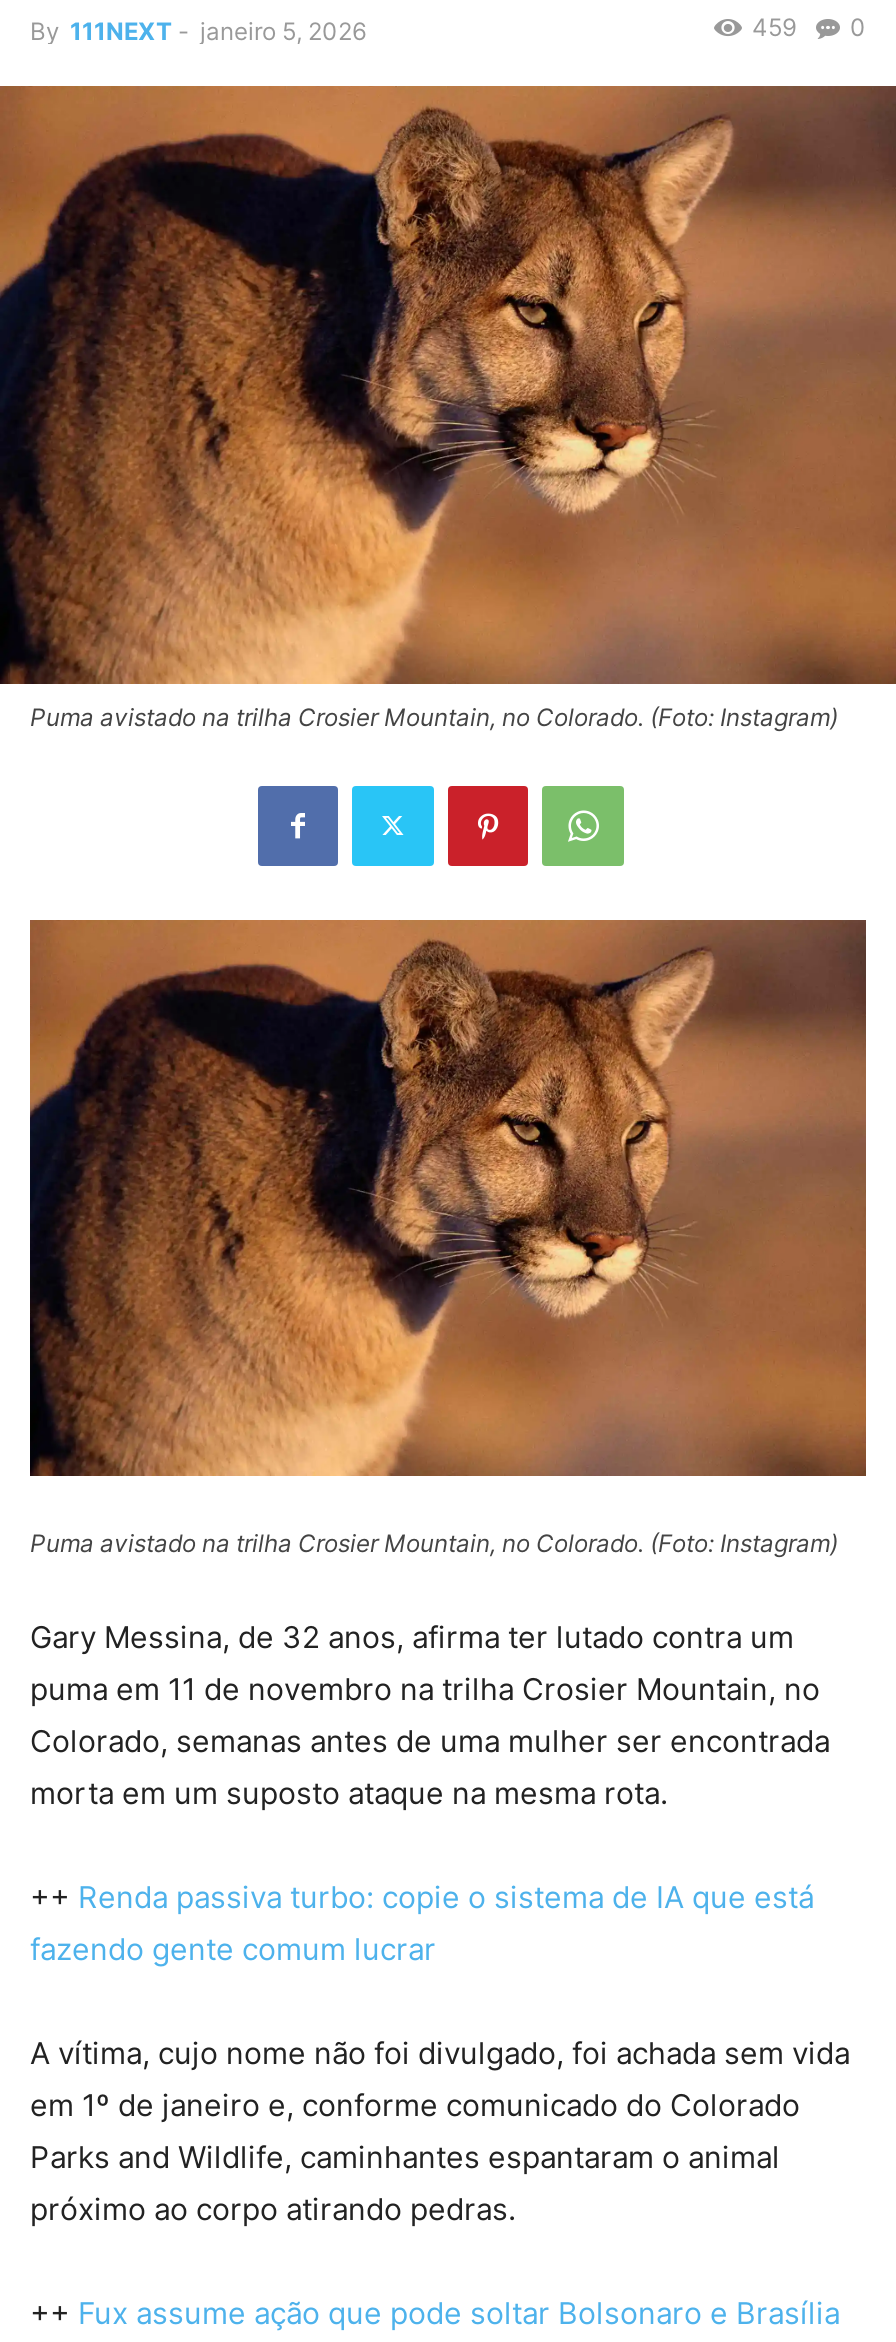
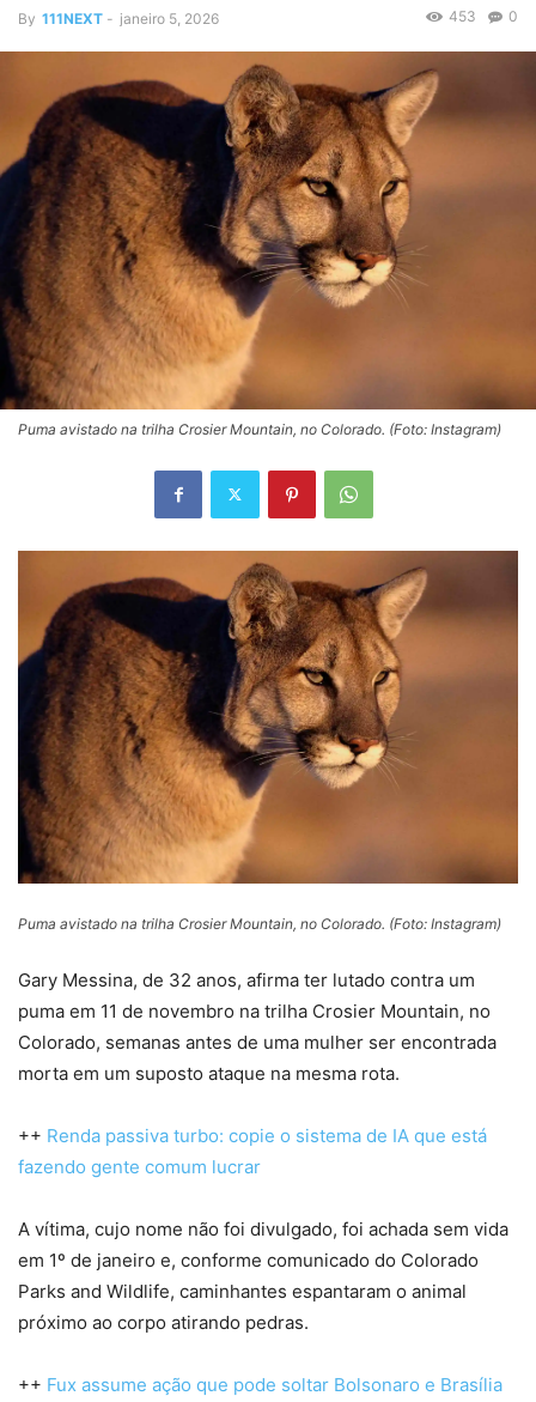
- 459 0
+ 453 0
